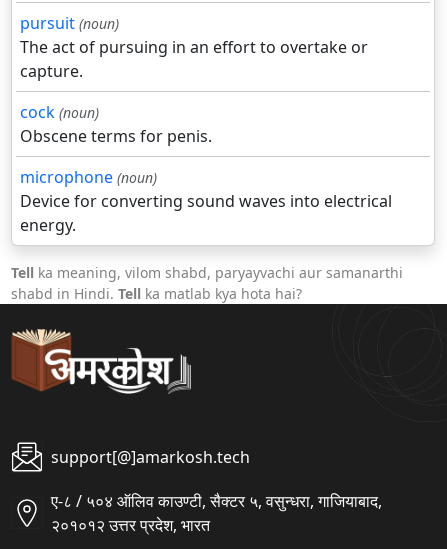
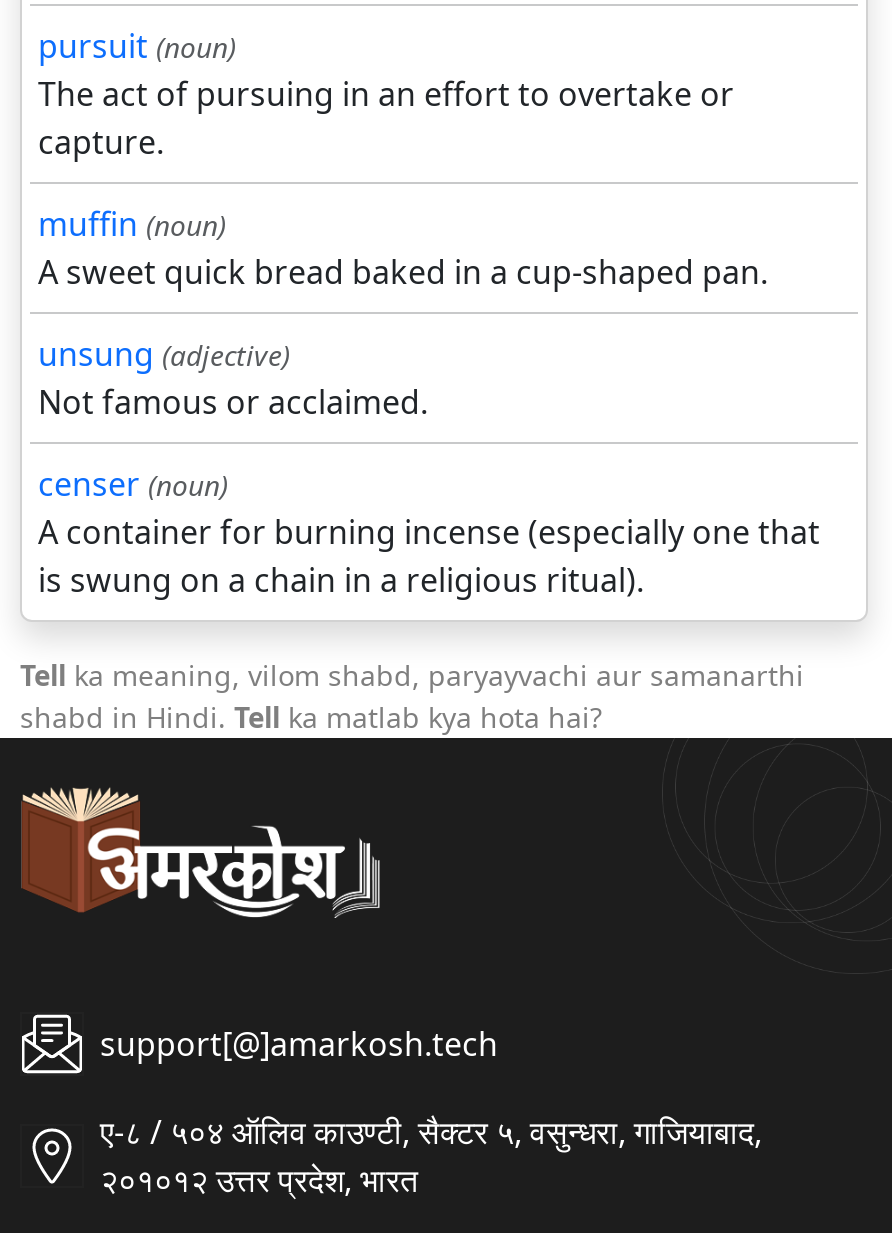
- cock (noun)
- Obscene terms for penis.
- microphone (noun)
- Device for converting sound waves into electrical
- energy.
+ muffin (noun)
+ A sweet quick bread baked in a cup-shaped pan.
+ unsung (adjective)
+ Not famous or acclaimed.
+ censer (noun)
+ A container for burning incense (especially one that
+ is swung on a chain in a religious ritual).
